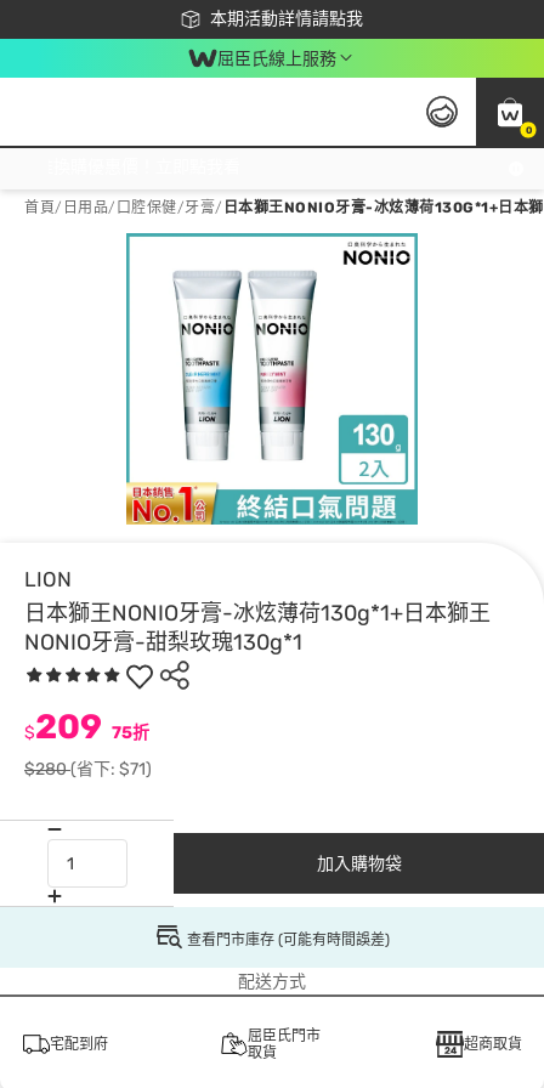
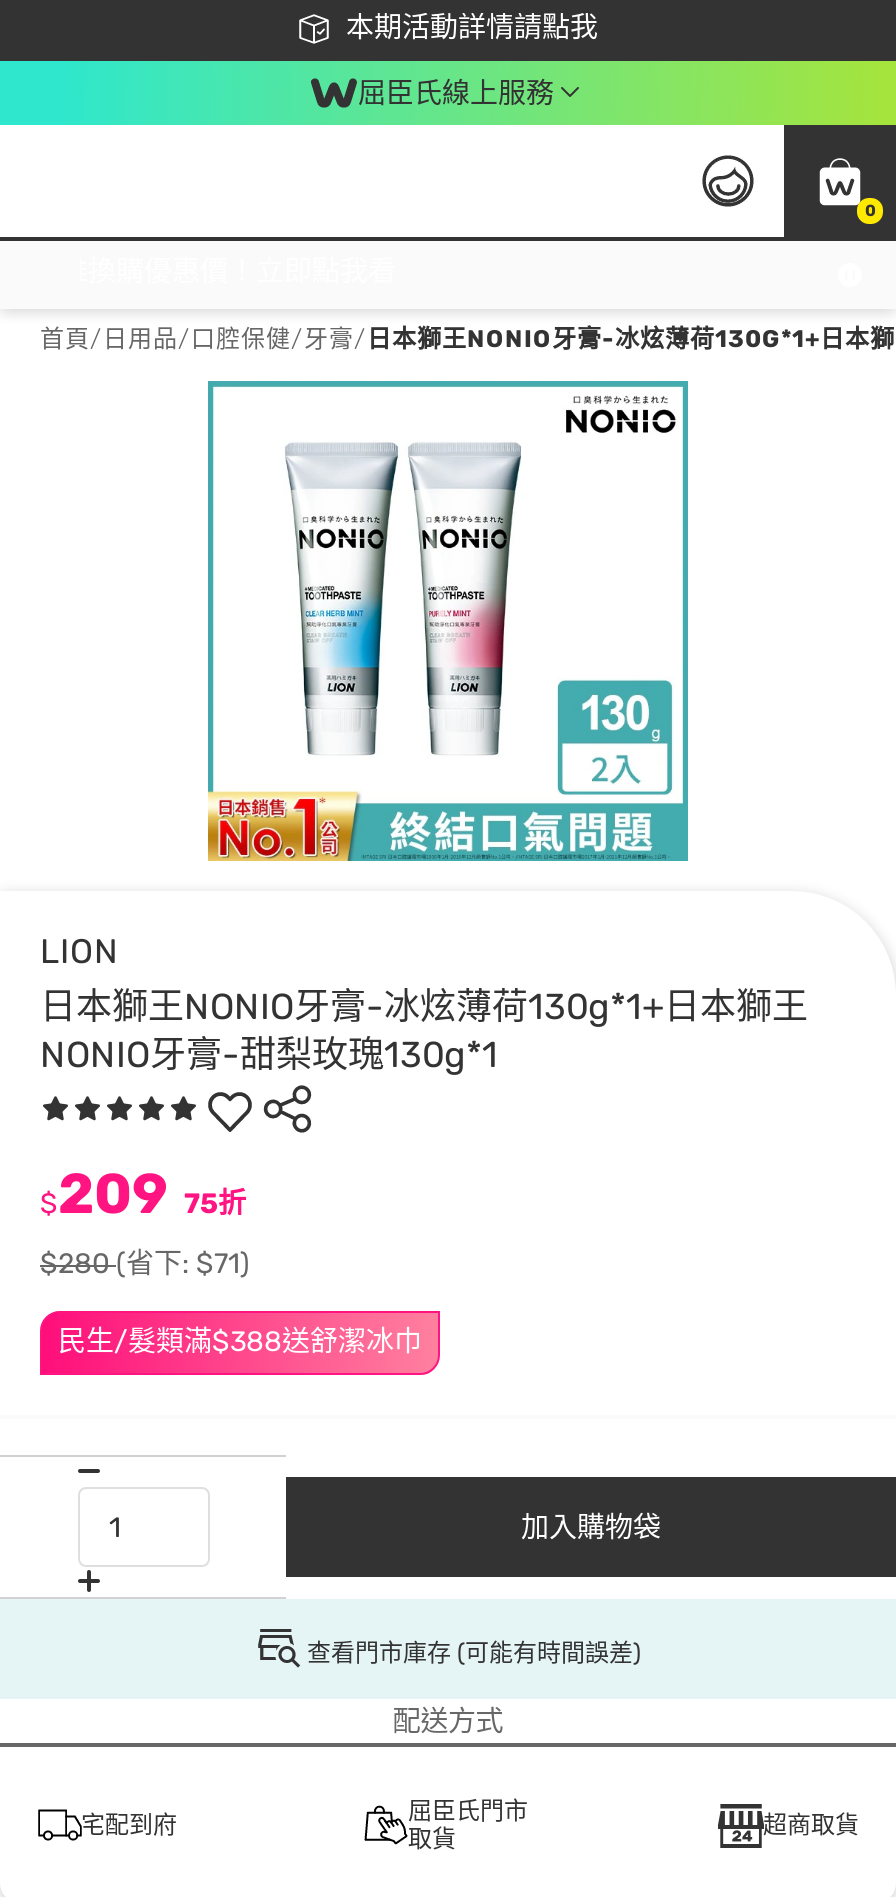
+ 民生/髮類滿$388送舒潔冰巾
